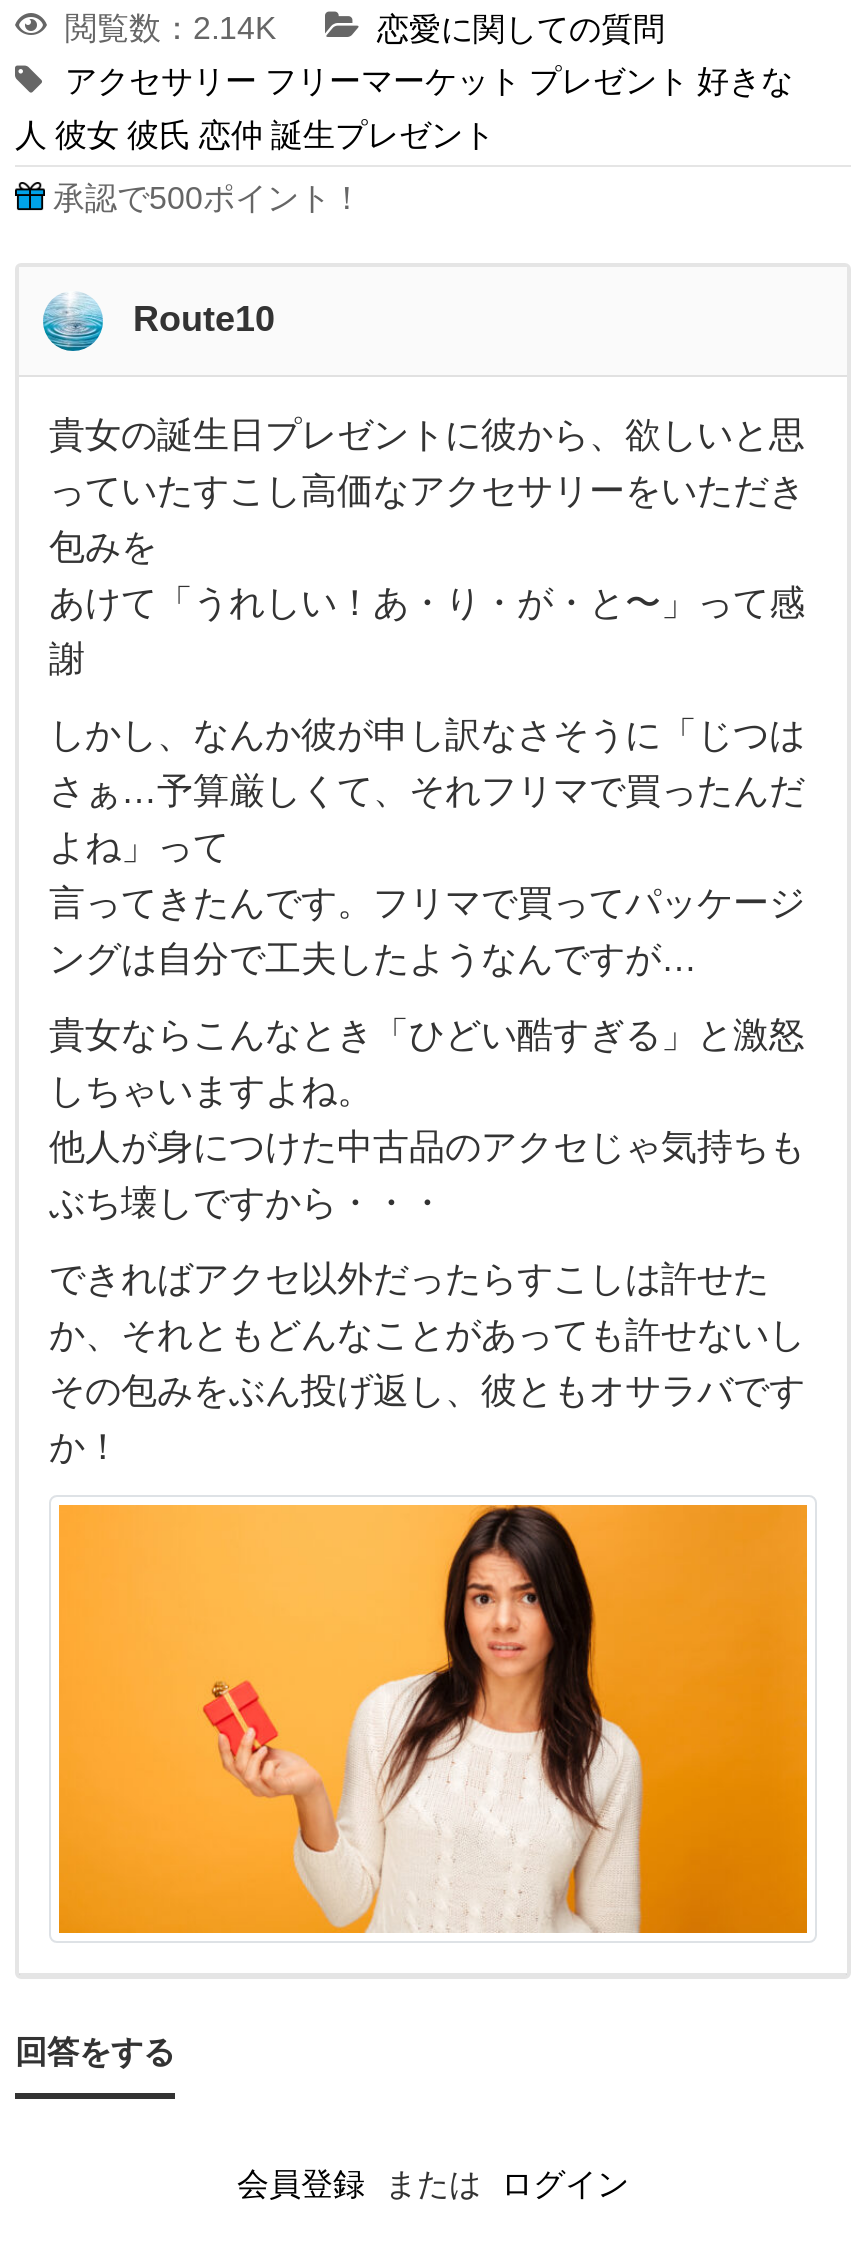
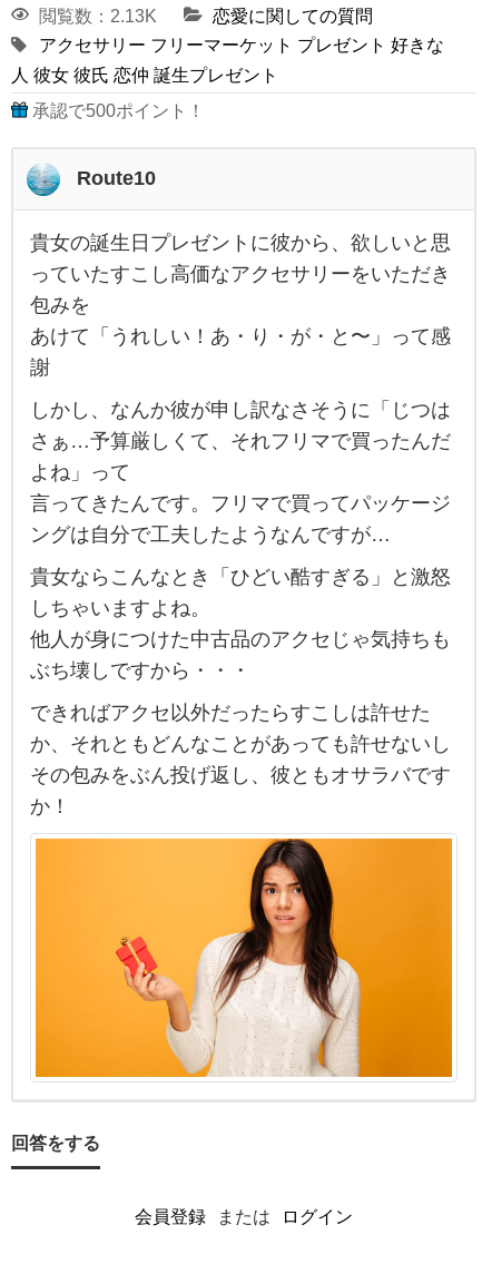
- 閲覧数：2.14K
+ 閲覧数：2.13K
